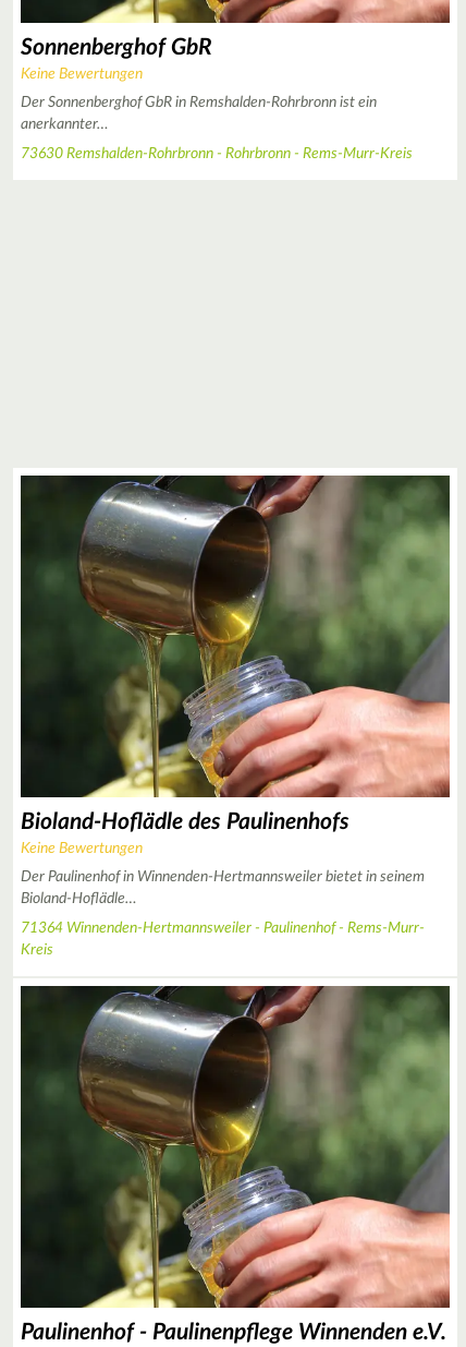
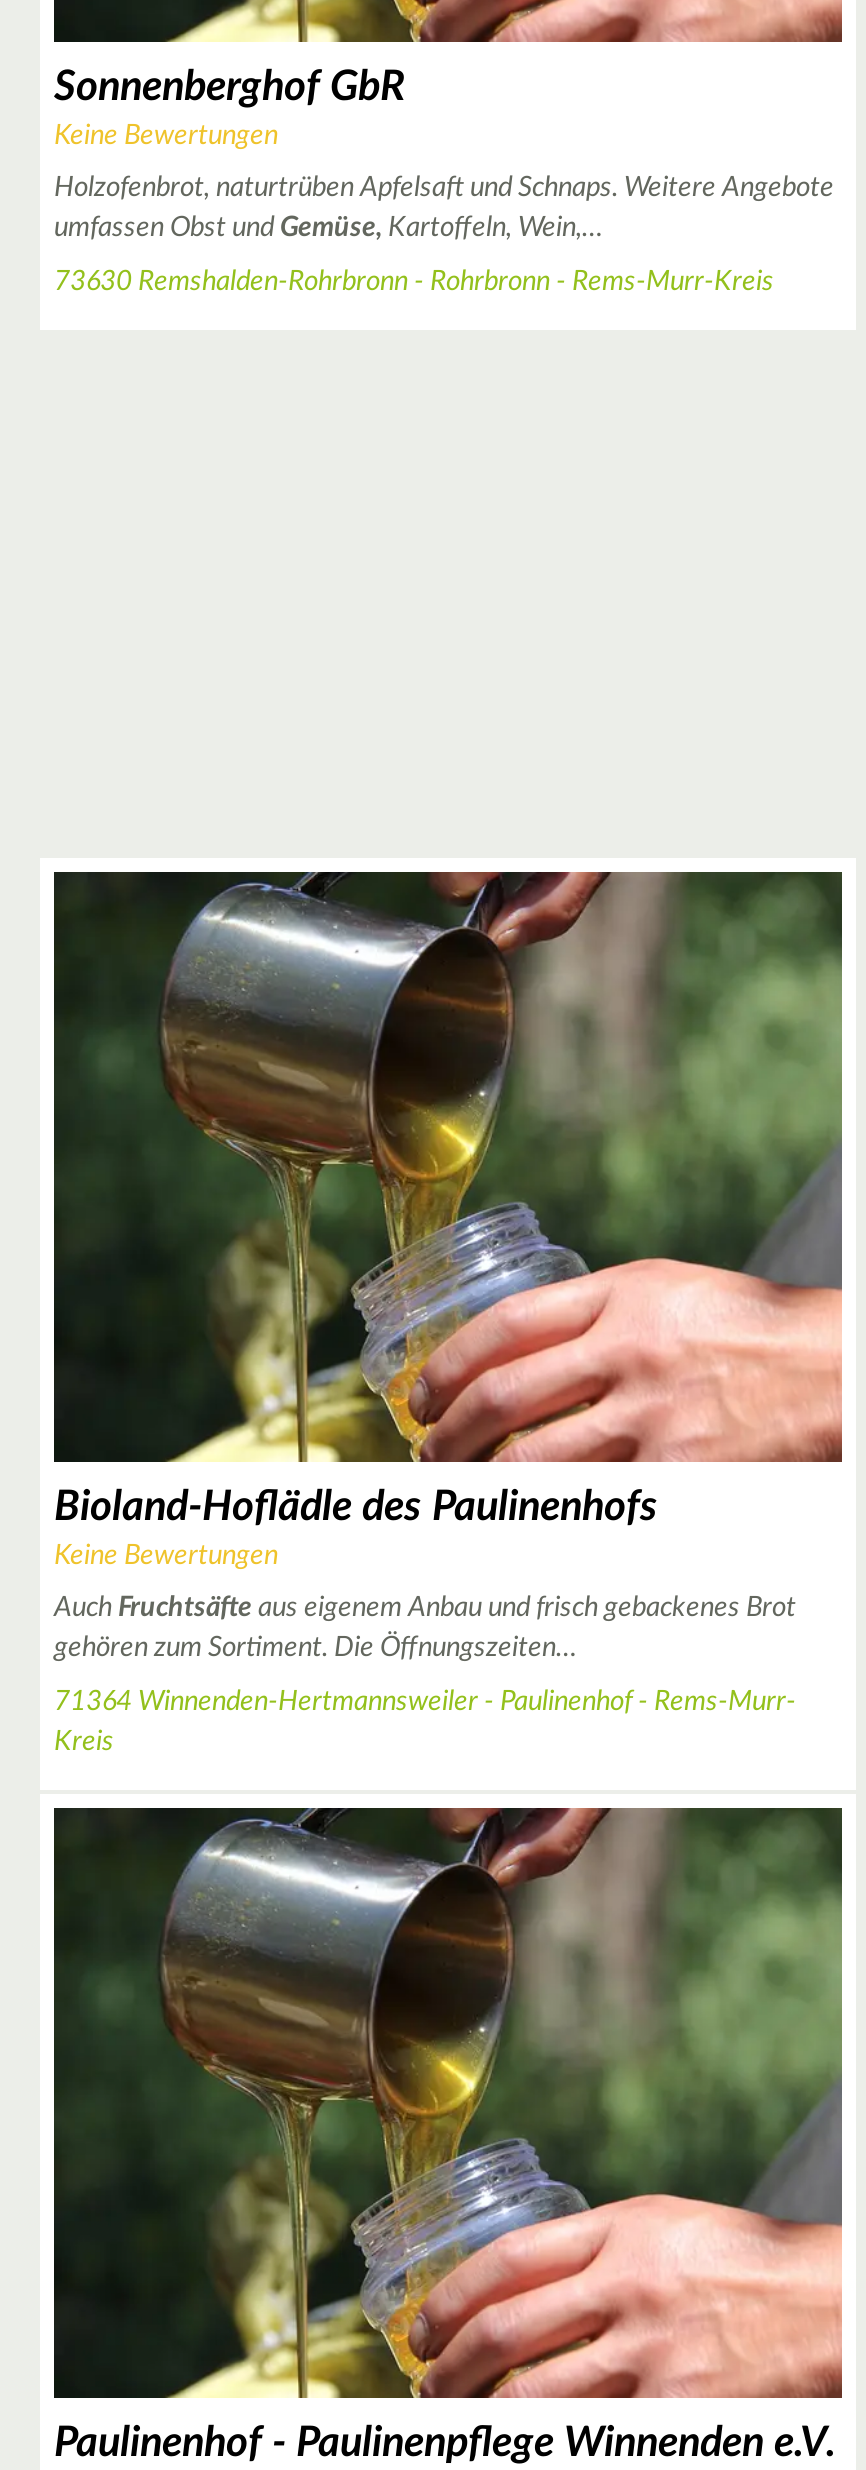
- Der Sonnenberghof GbR in Remshalden-Rohrbronn ist ein
- anerkannter…
+ Holzofenbrot, naturtrüben Apfelsaft und Schnaps. Weitere Angebote
+ umfassen Obst und Gemüse, Kartoffeln, Wein,…

- Der Paulinenhof in Winnenden-Hertmannsweiler bietet in seinem
- Bioland-Hoflädle…
+ Auch Fruchtsäfte aus eigenem Anbau und frisch gebackenes Brot
+ gehören zum Sortiment. Die Öffnungszeiten…
